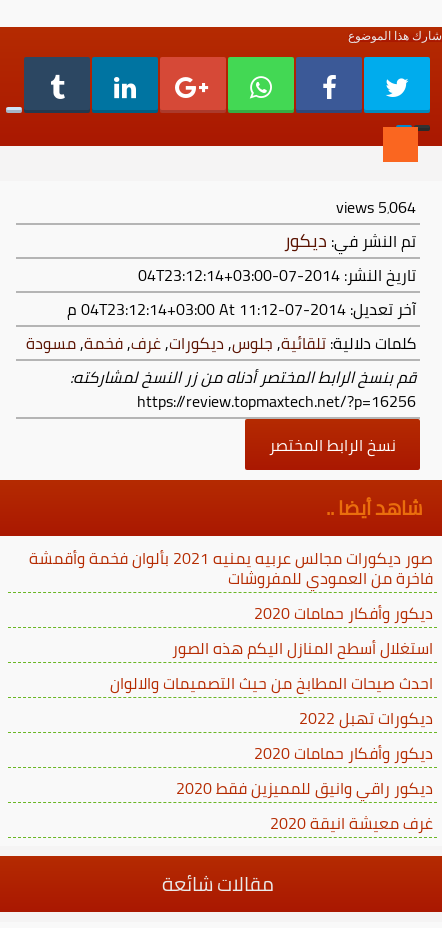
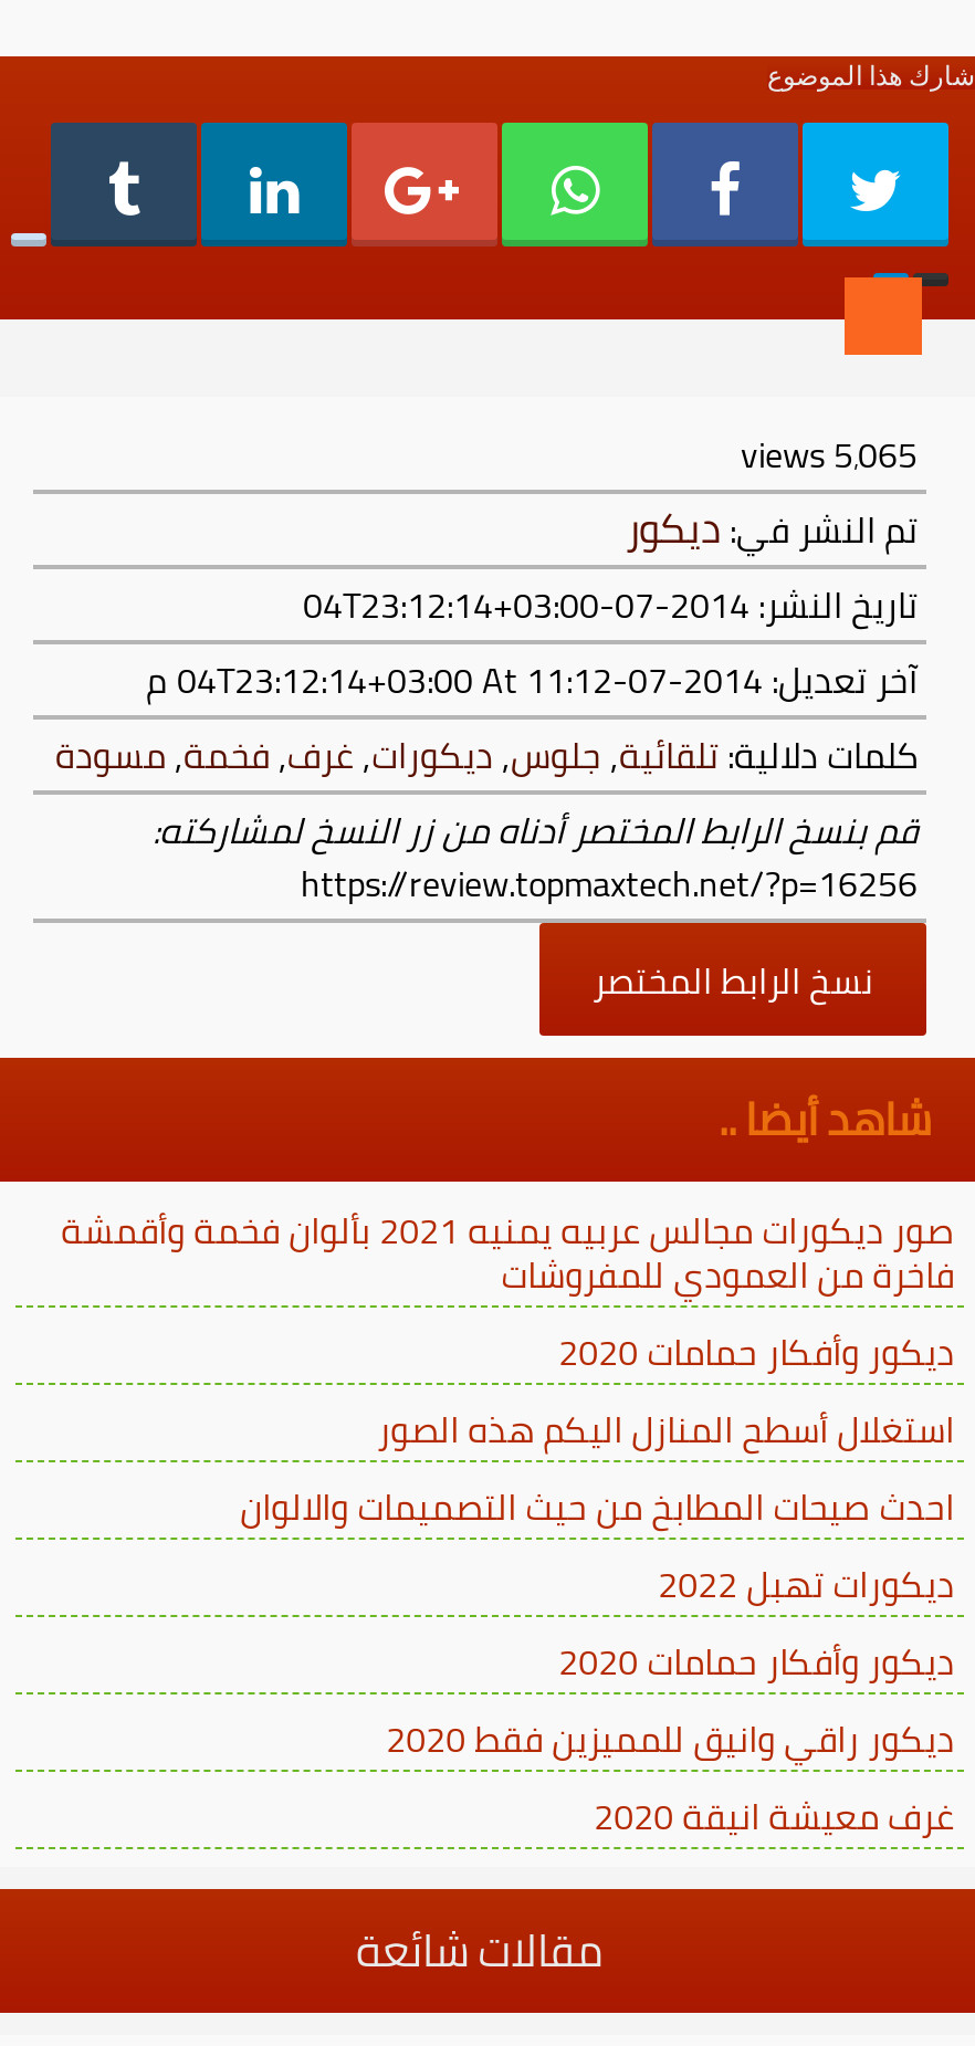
- 5٬064
+ 5٬065
